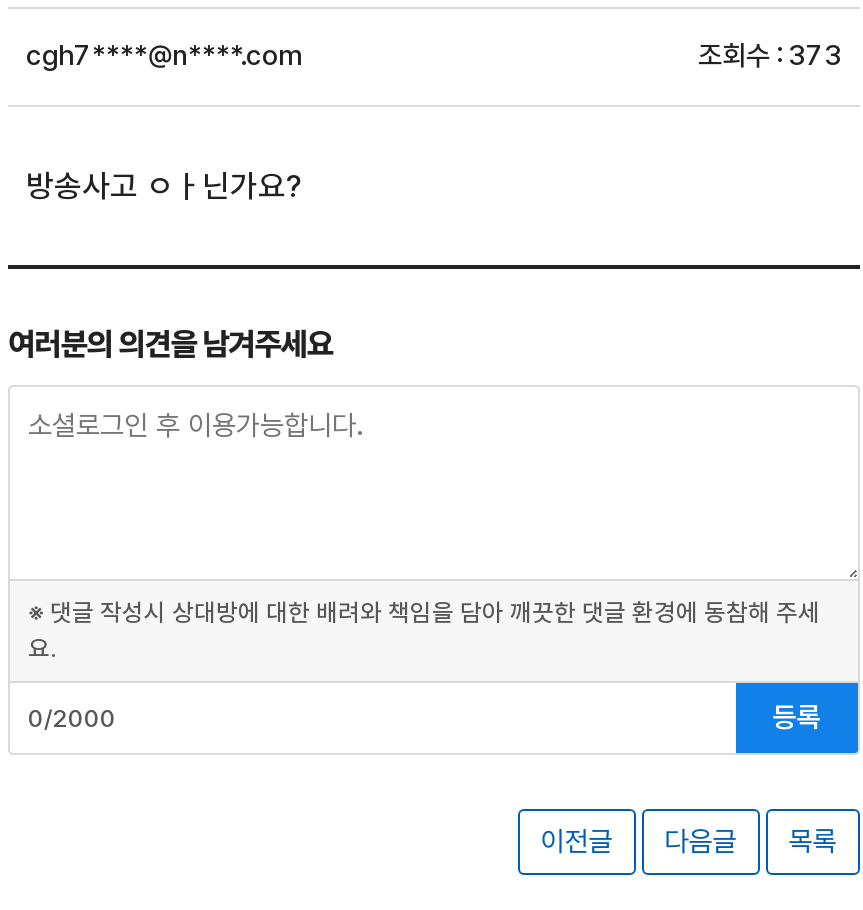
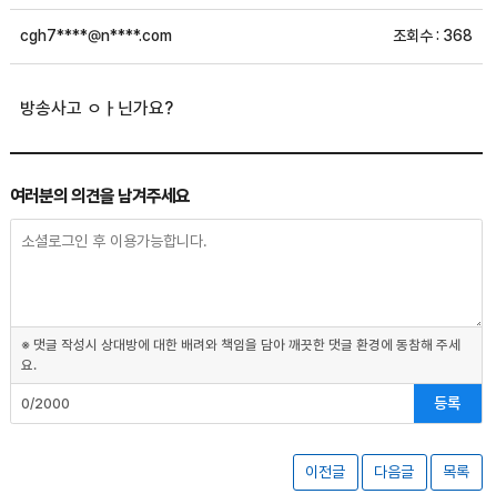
- 조회수 : 373
+ 조회수 : 368
